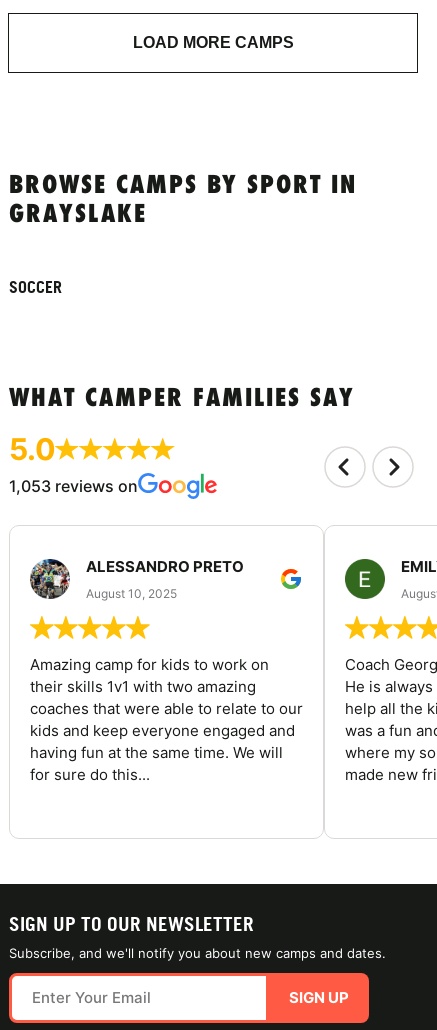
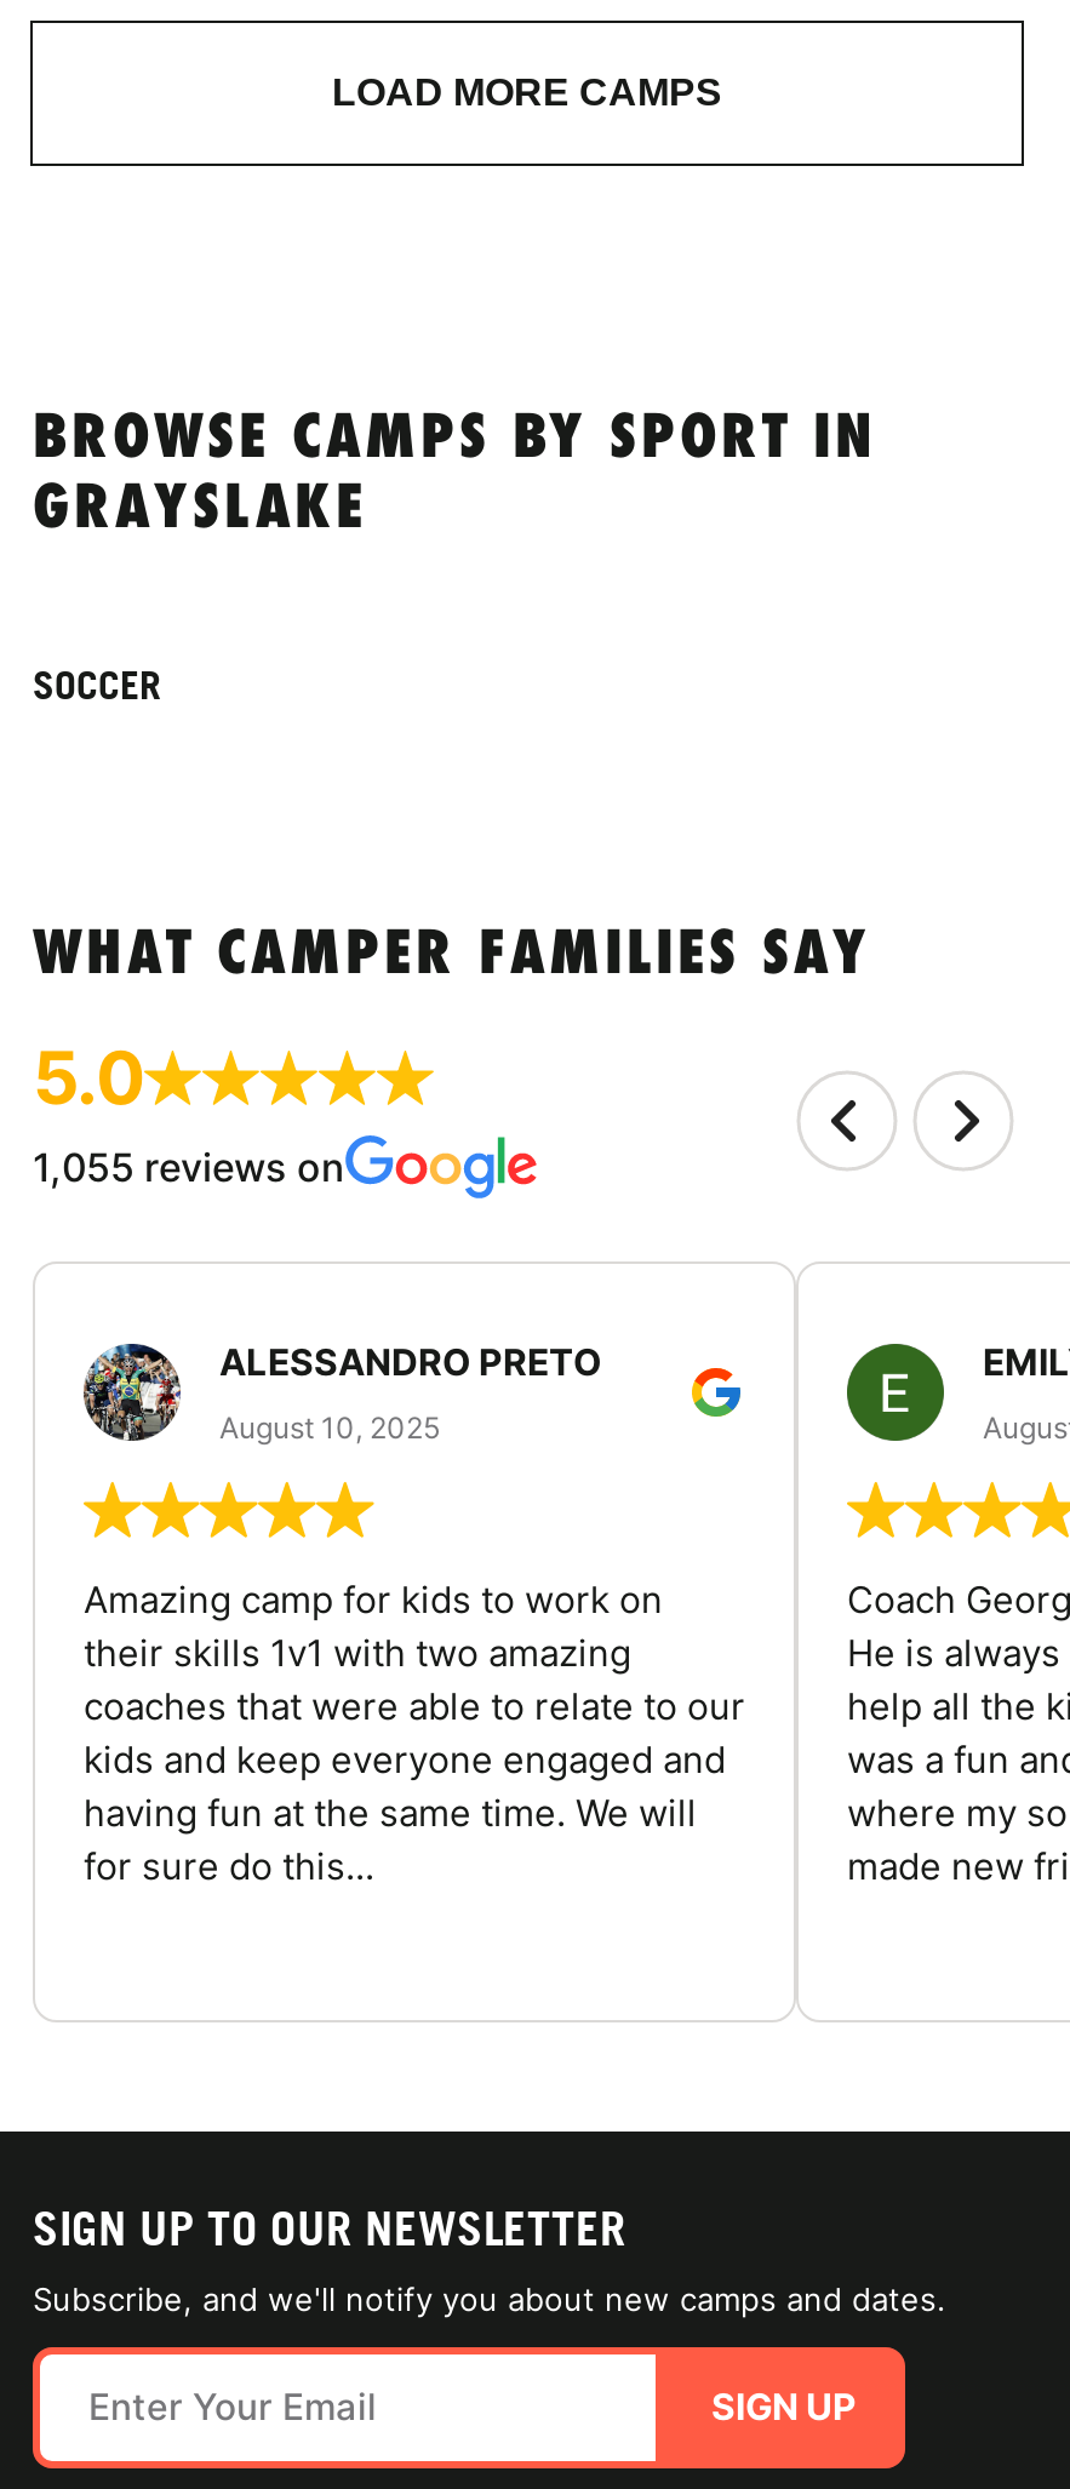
- 1,053 reviews on
+ 1,055 reviews on
